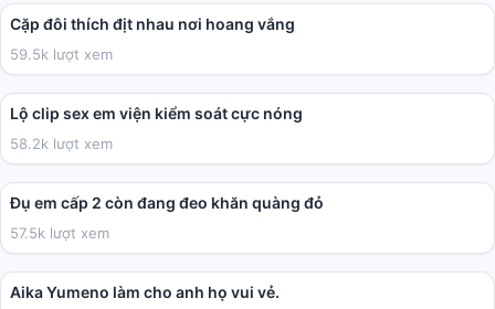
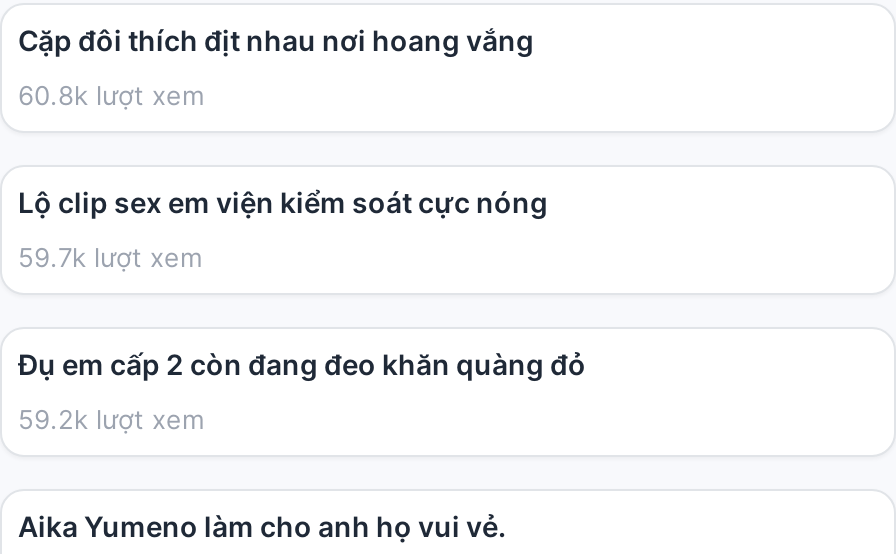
- 59.5k lượt xem
+ 60.8k lượt xem

- 58.2k lượt xem
+ 59.7k lượt xem

- 57.5k lượt xem
+ 59.2k lượt xem
